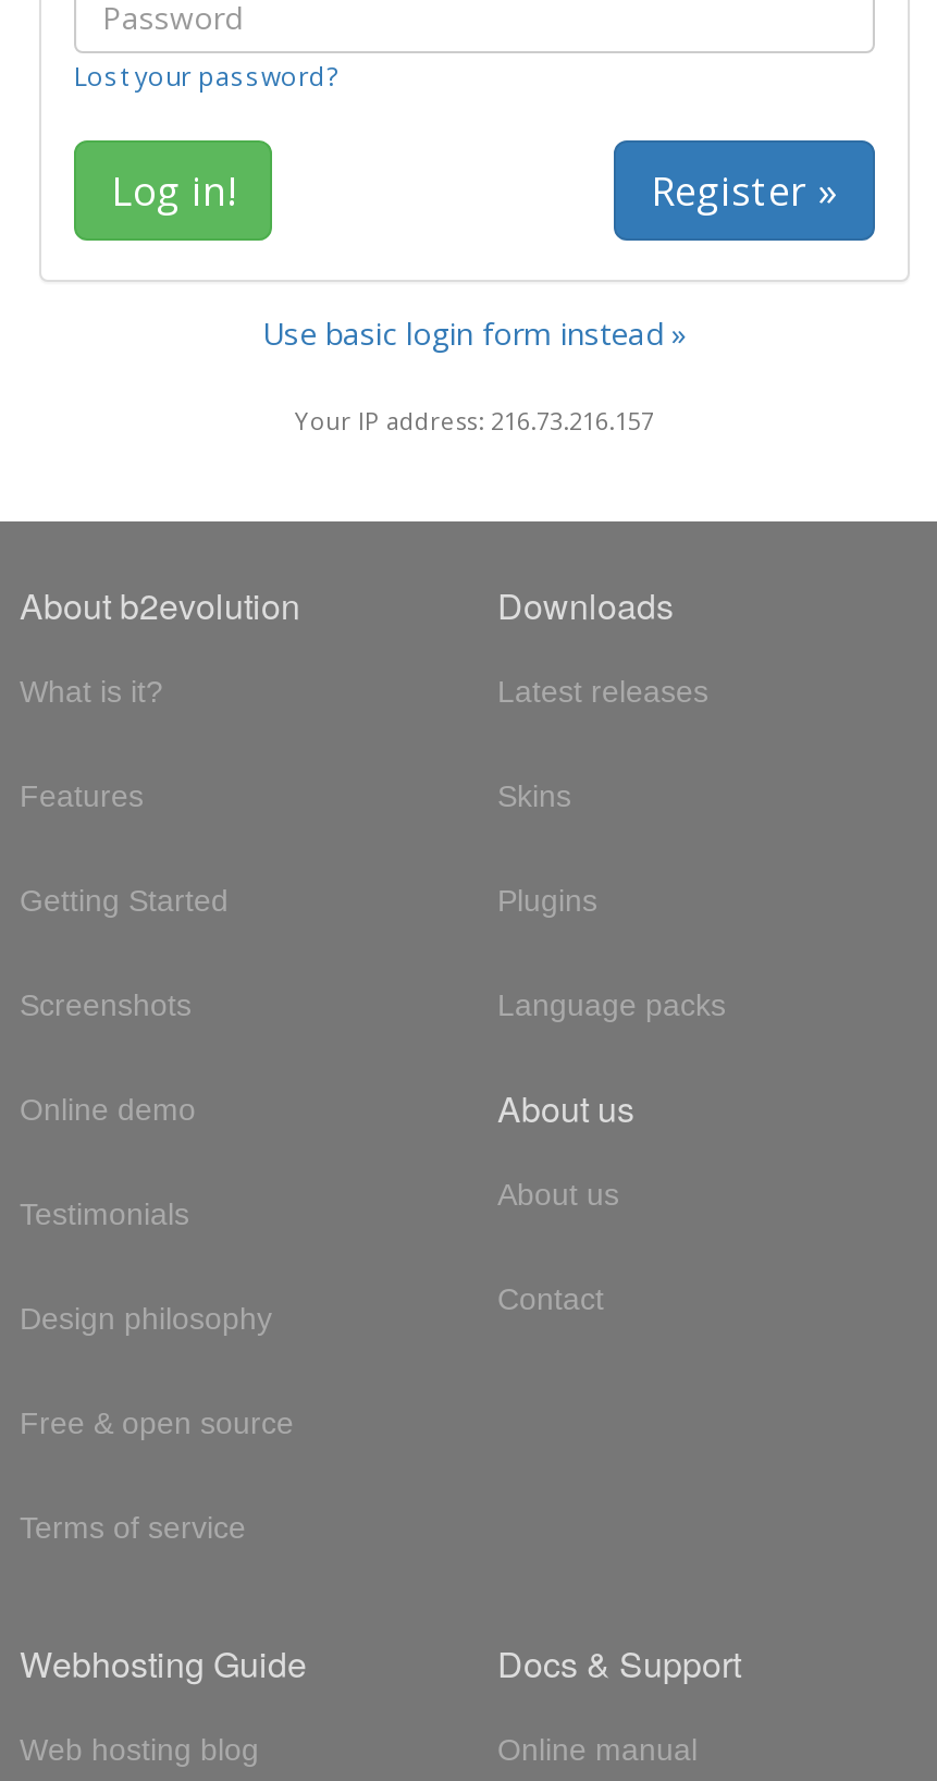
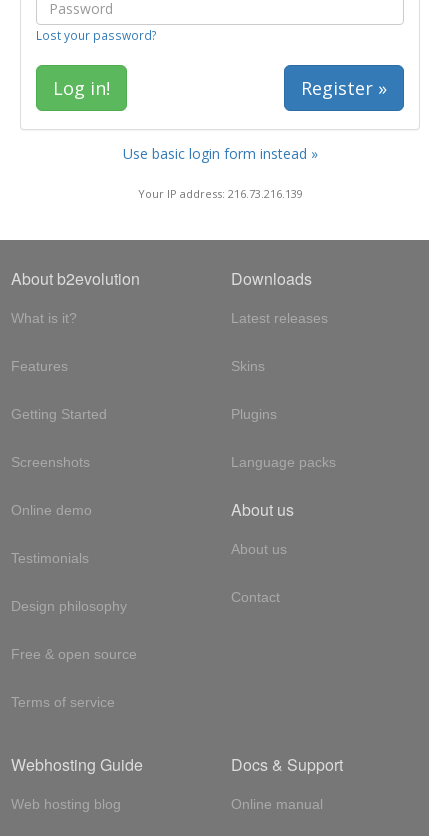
- Your IP address: 216.73.216.157
+ Your IP address: 216.73.216.139
